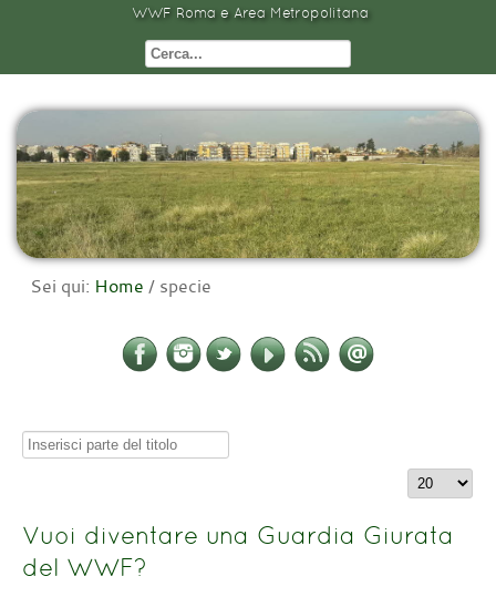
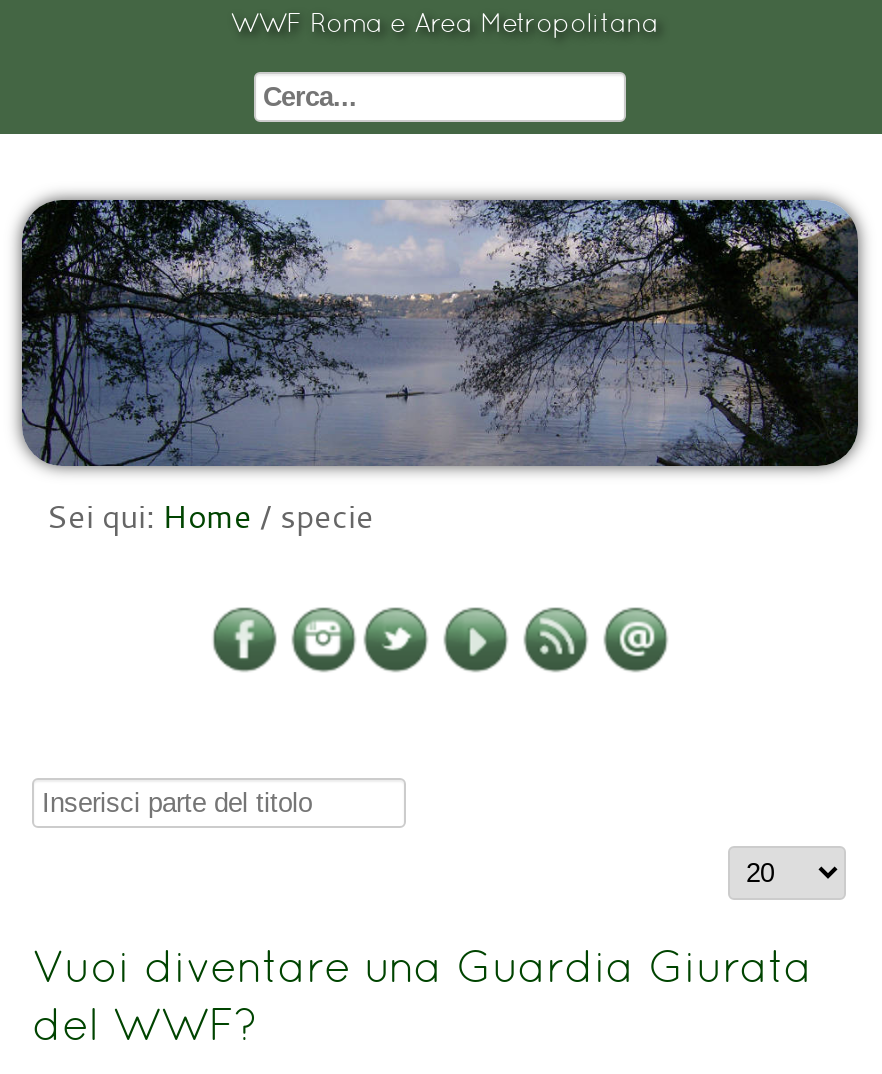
- [image]
+ [image]
